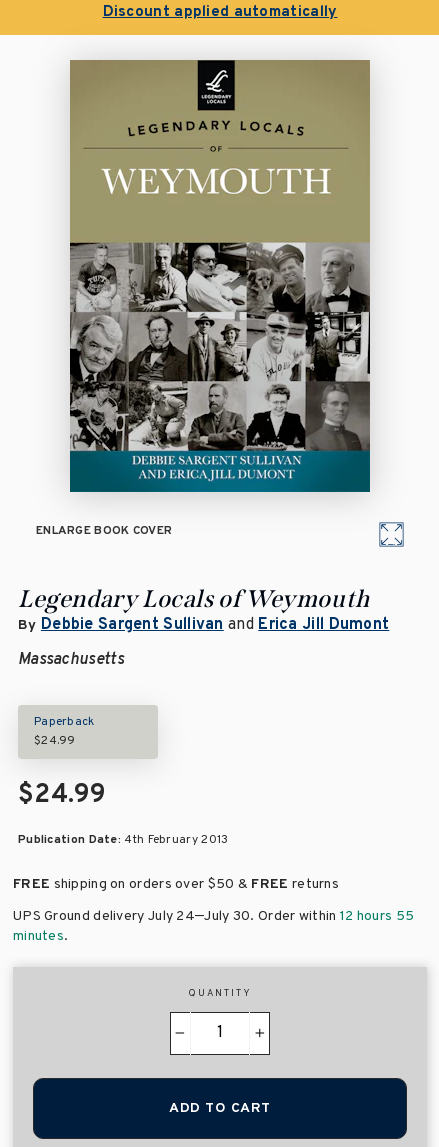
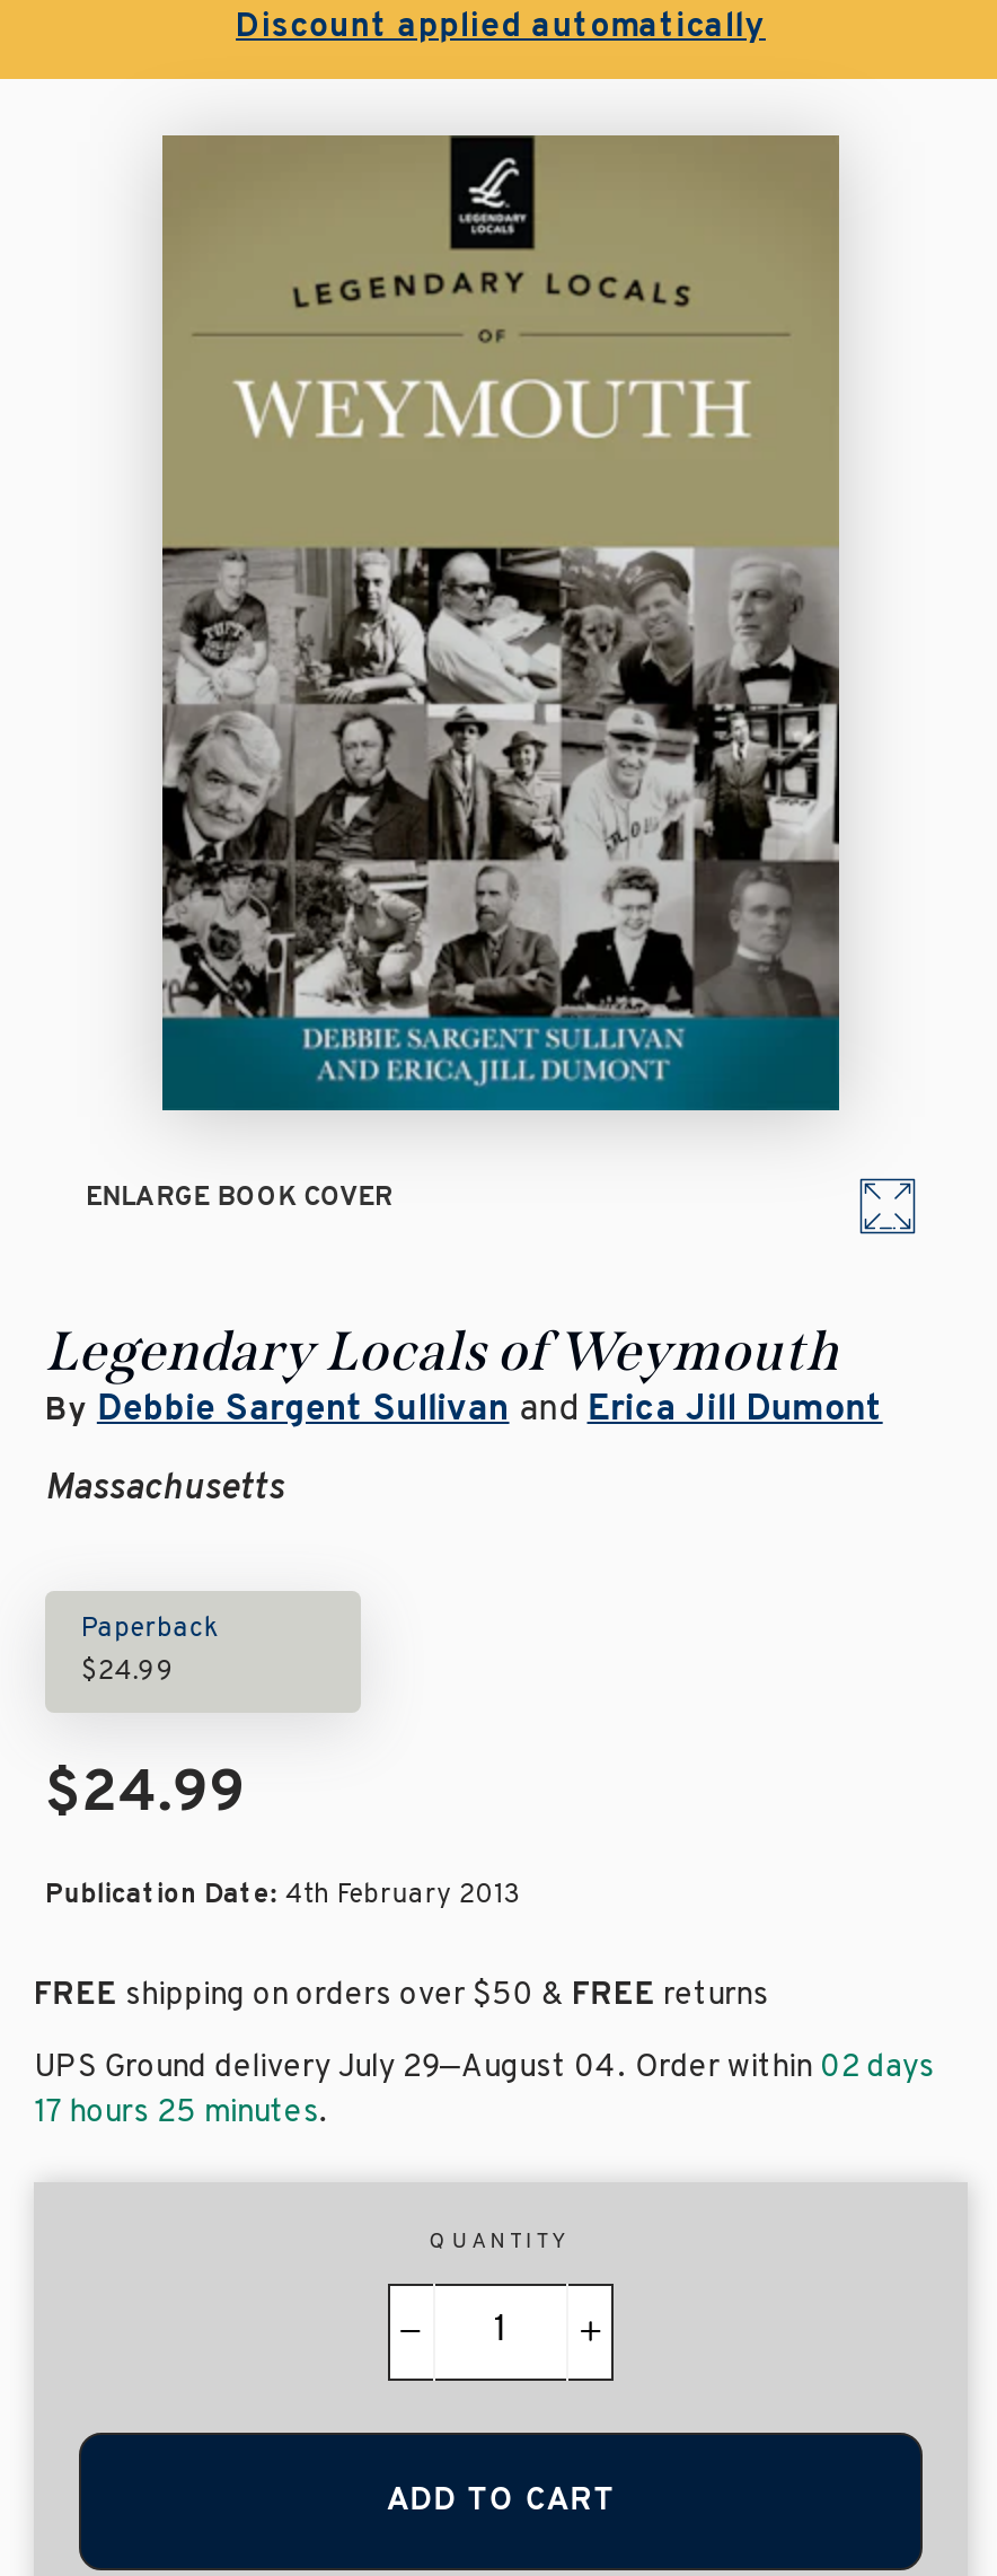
- UPS Ground delivery July 24–July 30. Order within 12 hours 55
- minutes.
+ UPS Ground delivery July 29–August 04. Order within 02 days
+ 17 hours 25 minutes.
